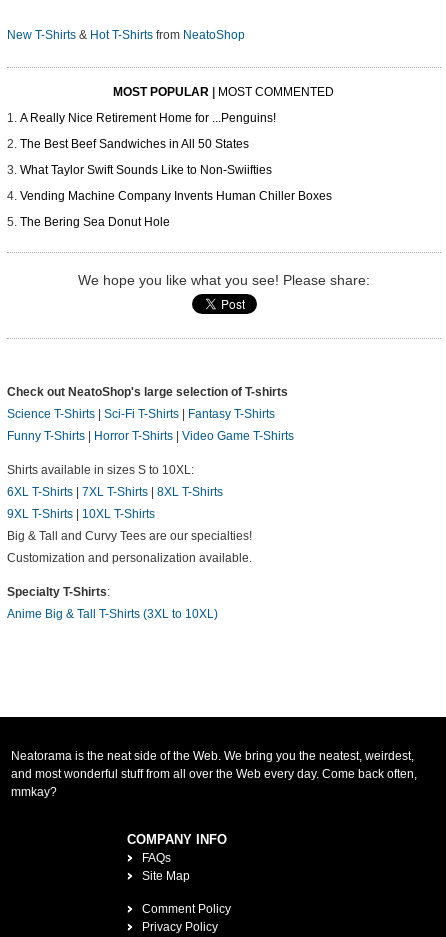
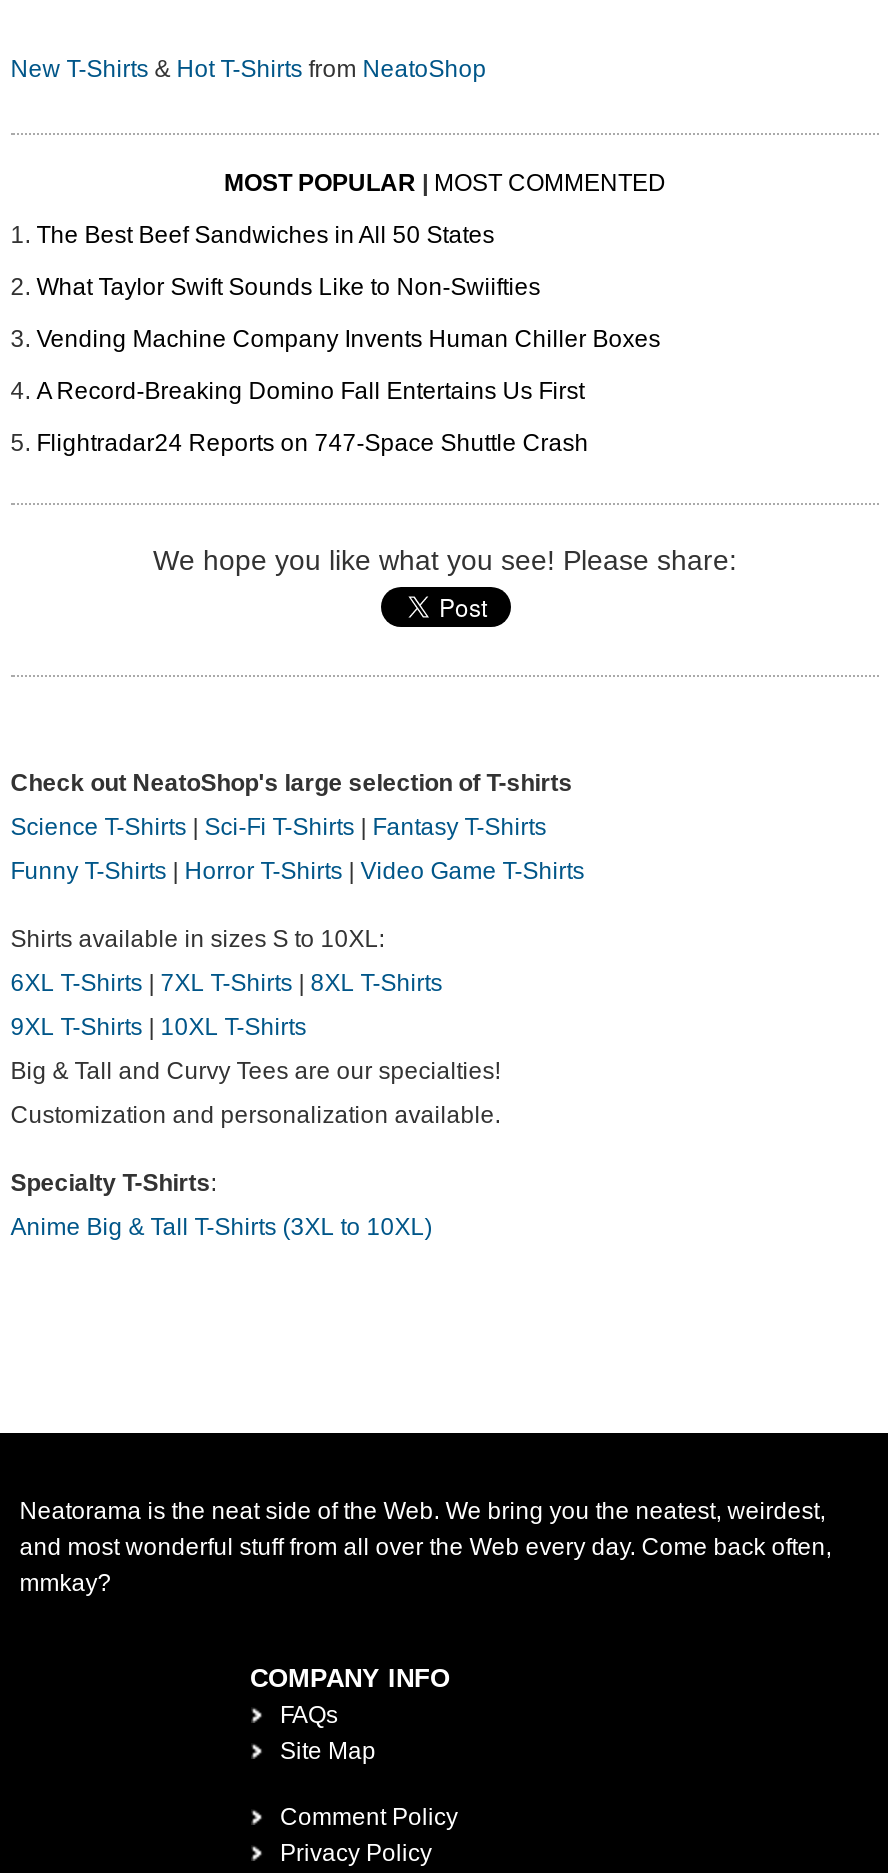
- A Really Nice Retirement Home for ...Penguins!

moved up: The Best Beef Sandwiches in All 50 States | What Taylor Swift Sounds Like to Non-Swiifties | Vending Machine Company Invents Human Chiller Boxes

- The Bering Sea Donut Hole
+ A Record-Breaking Domino Fall Entertains Us First
+ Flightradar24 Reports on 747-Space Shuttle Crash
